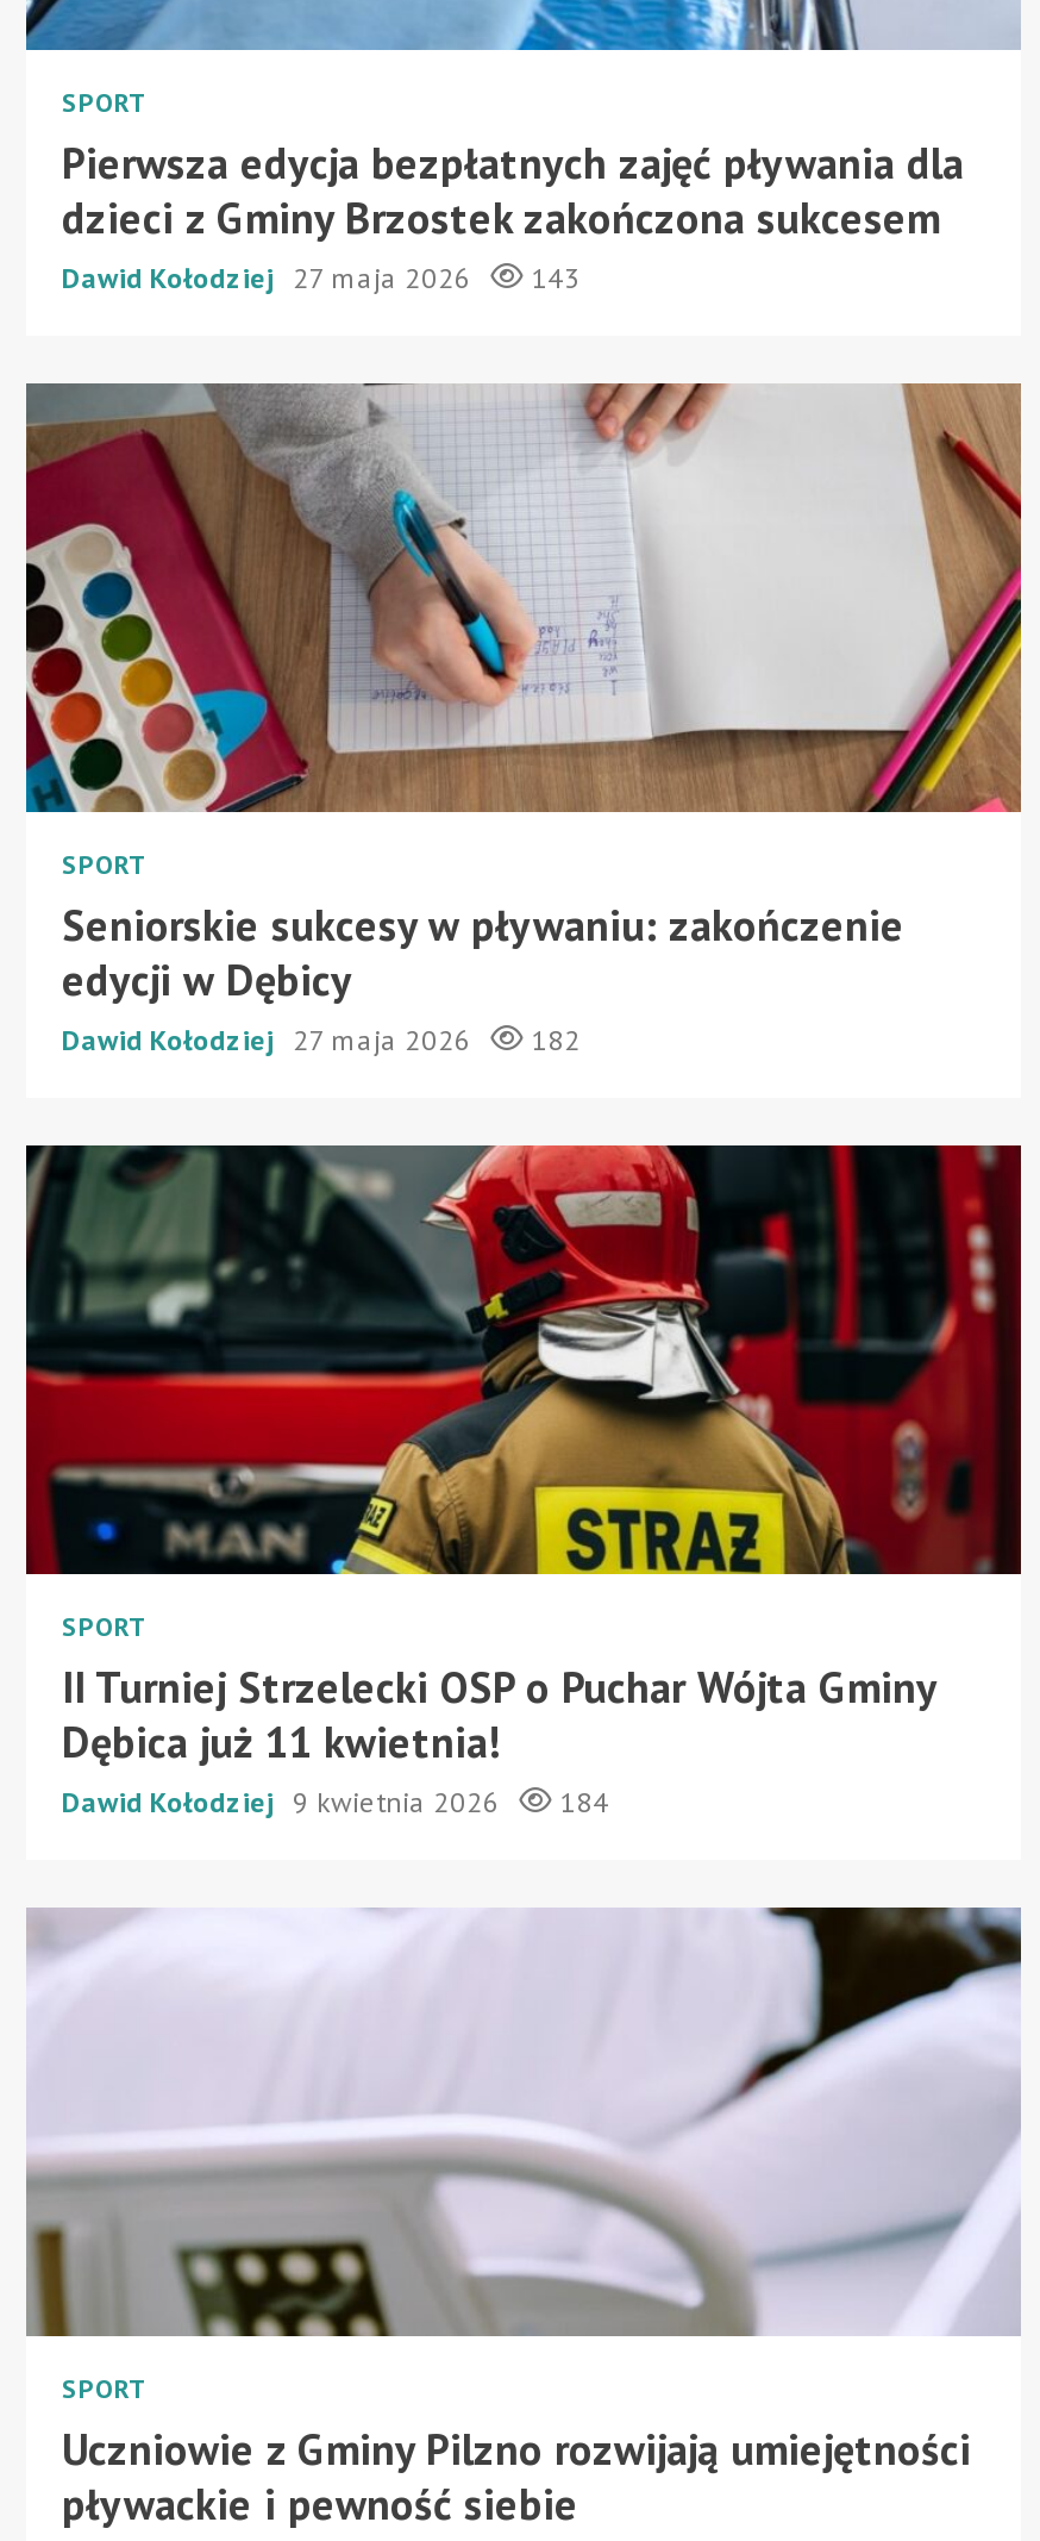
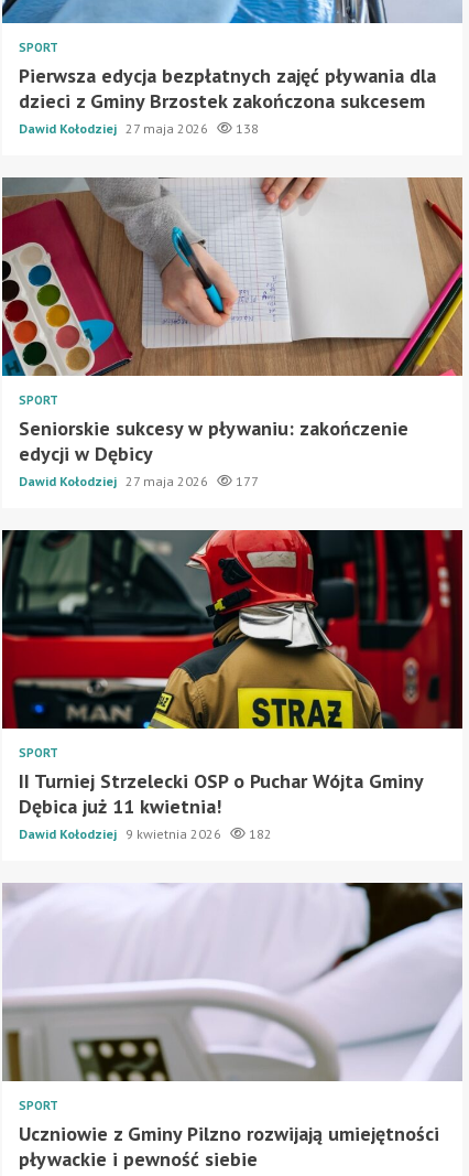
- Dawid Kołodziej 27 maja 2026 143
+ Dawid Kołodziej 27 maja 2026 138

- Dawid Kołodziej 27 maja 2026 182
+ Dawid Kołodziej 27 maja 2026 177

- Dawid Kołodziej 9 kwietnia 2026 184
+ Dawid Kołodziej 9 kwietnia 2026 182
